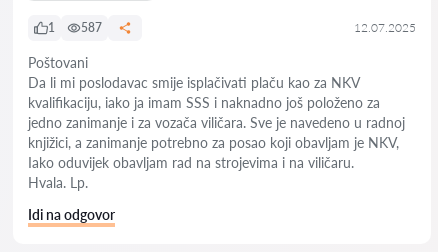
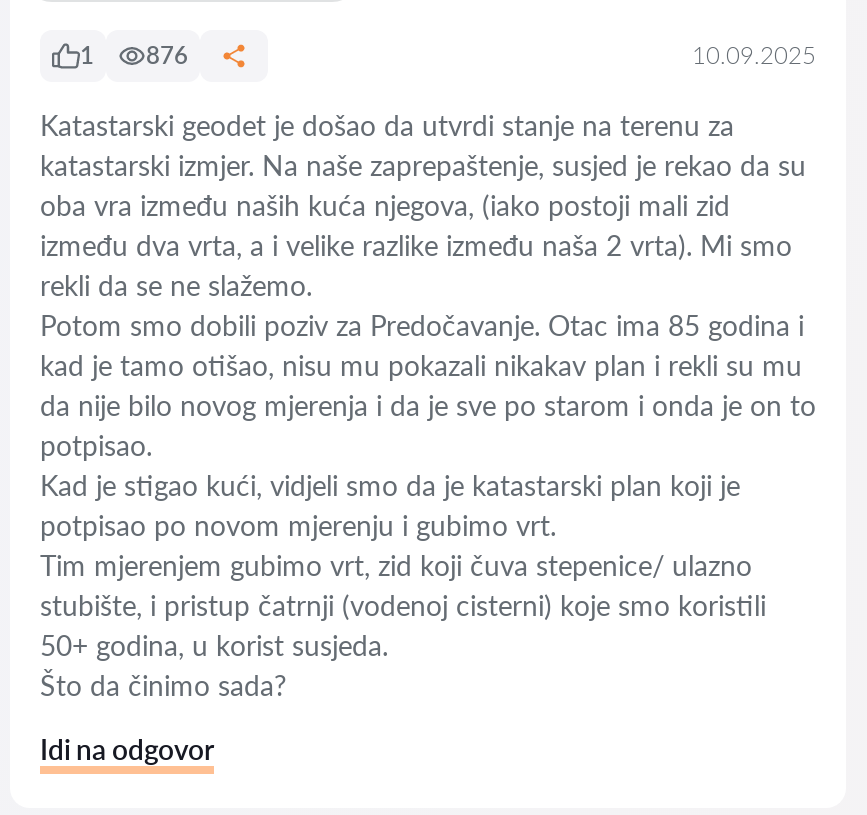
- 587
- 12.07.2025
+ 876
+ 10.09.2025

- Poštovani
- Da li mi poslodavac smije isplačivati plaču kao za NKV
- kvalifikaciju, iako ja imam SSS i naknadno još položeno za
- jedno zanimanje i za vozača viličara. Sve je navedeno u radnoj
- knjižici, a zanimanje potrebno za posao koji obavljam je NKV,
- Iako oduvijek obavljam rad na strojevima i na viličaru.
- Hvala. Lp.
+ Katastarski geodet je došao da utvrdi stanje na terenu za
+ katastarski izmjer. Na naše zaprepaštenje, susjed je rekao da su
+ oba vra između naših kuća njegova, (iako postoji mali zid
+ između dva vrta, a i velike razlike između naša 2 vrta). Mi smo
+ rekli da se ne slažemo.
+ Potom smo dobili poziv za Predočavanje. Otac ima 85 godina i
+ kad je tamo otišao, nisu mu pokazali nikakav plan i rekli su mu
+ da nije bilo novog mjerenja i da je sve po starom i onda je on to
+ potpisao.
+ Kad je stigao kući, vidjeli smo da je katastarski plan koji je
+ potpisao po novom mjerenju i gubimo vrt.
+ Tim mjerenjem gubimo vrt, zid koji čuva stepenice/ ulazno
+ stubište, i pristup čatrnji (vodenoj cisterni) koje smo koristili
+ 50+ godina, u korist susjeda.
+ Što da činimo sada?
